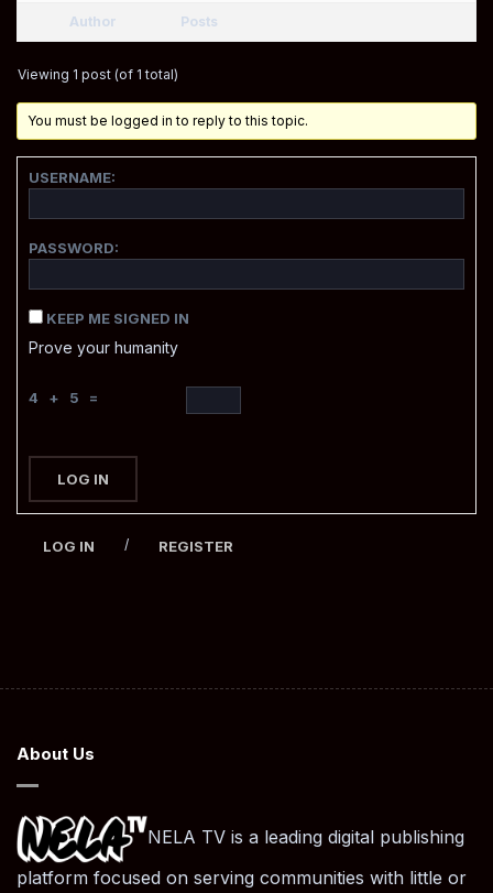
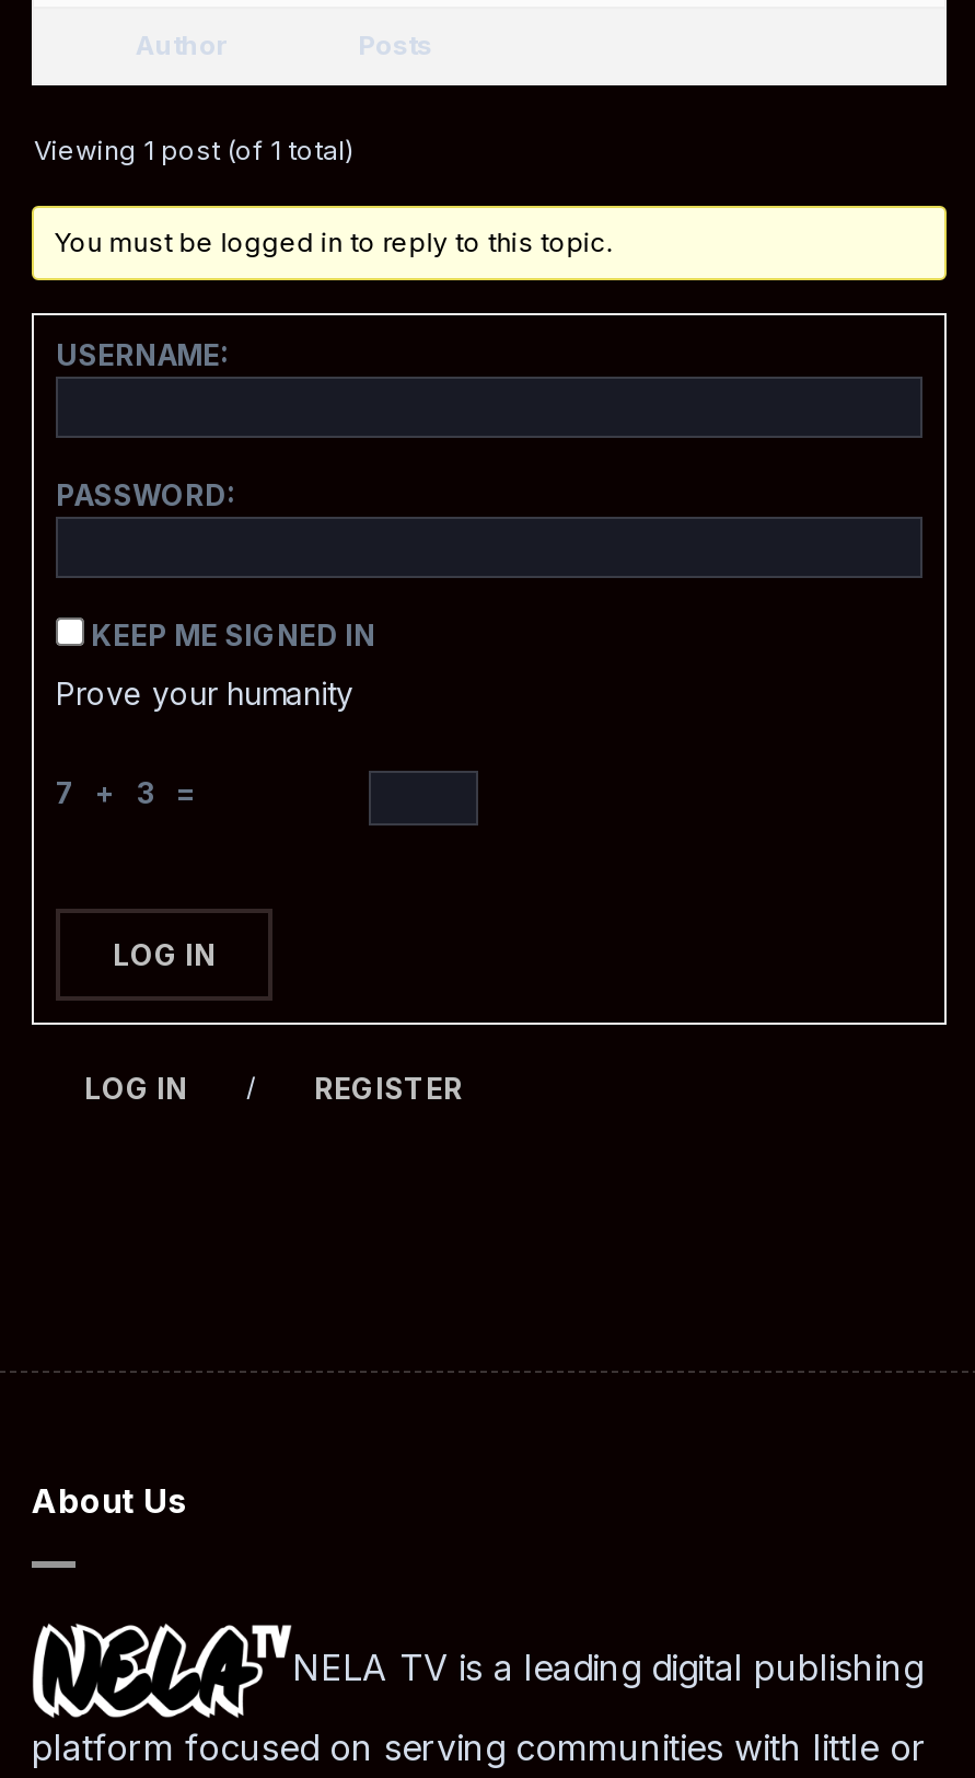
- 4 + 5 =
+ 7 + 3 =
